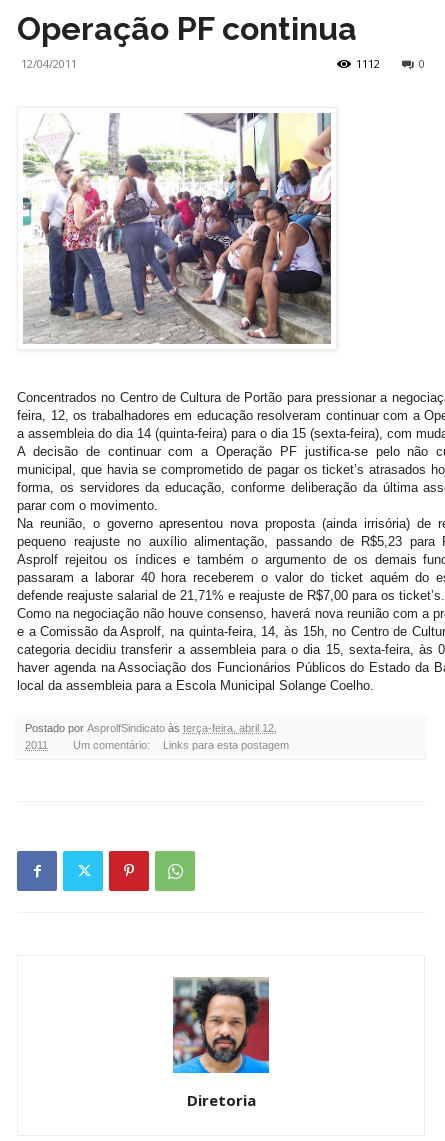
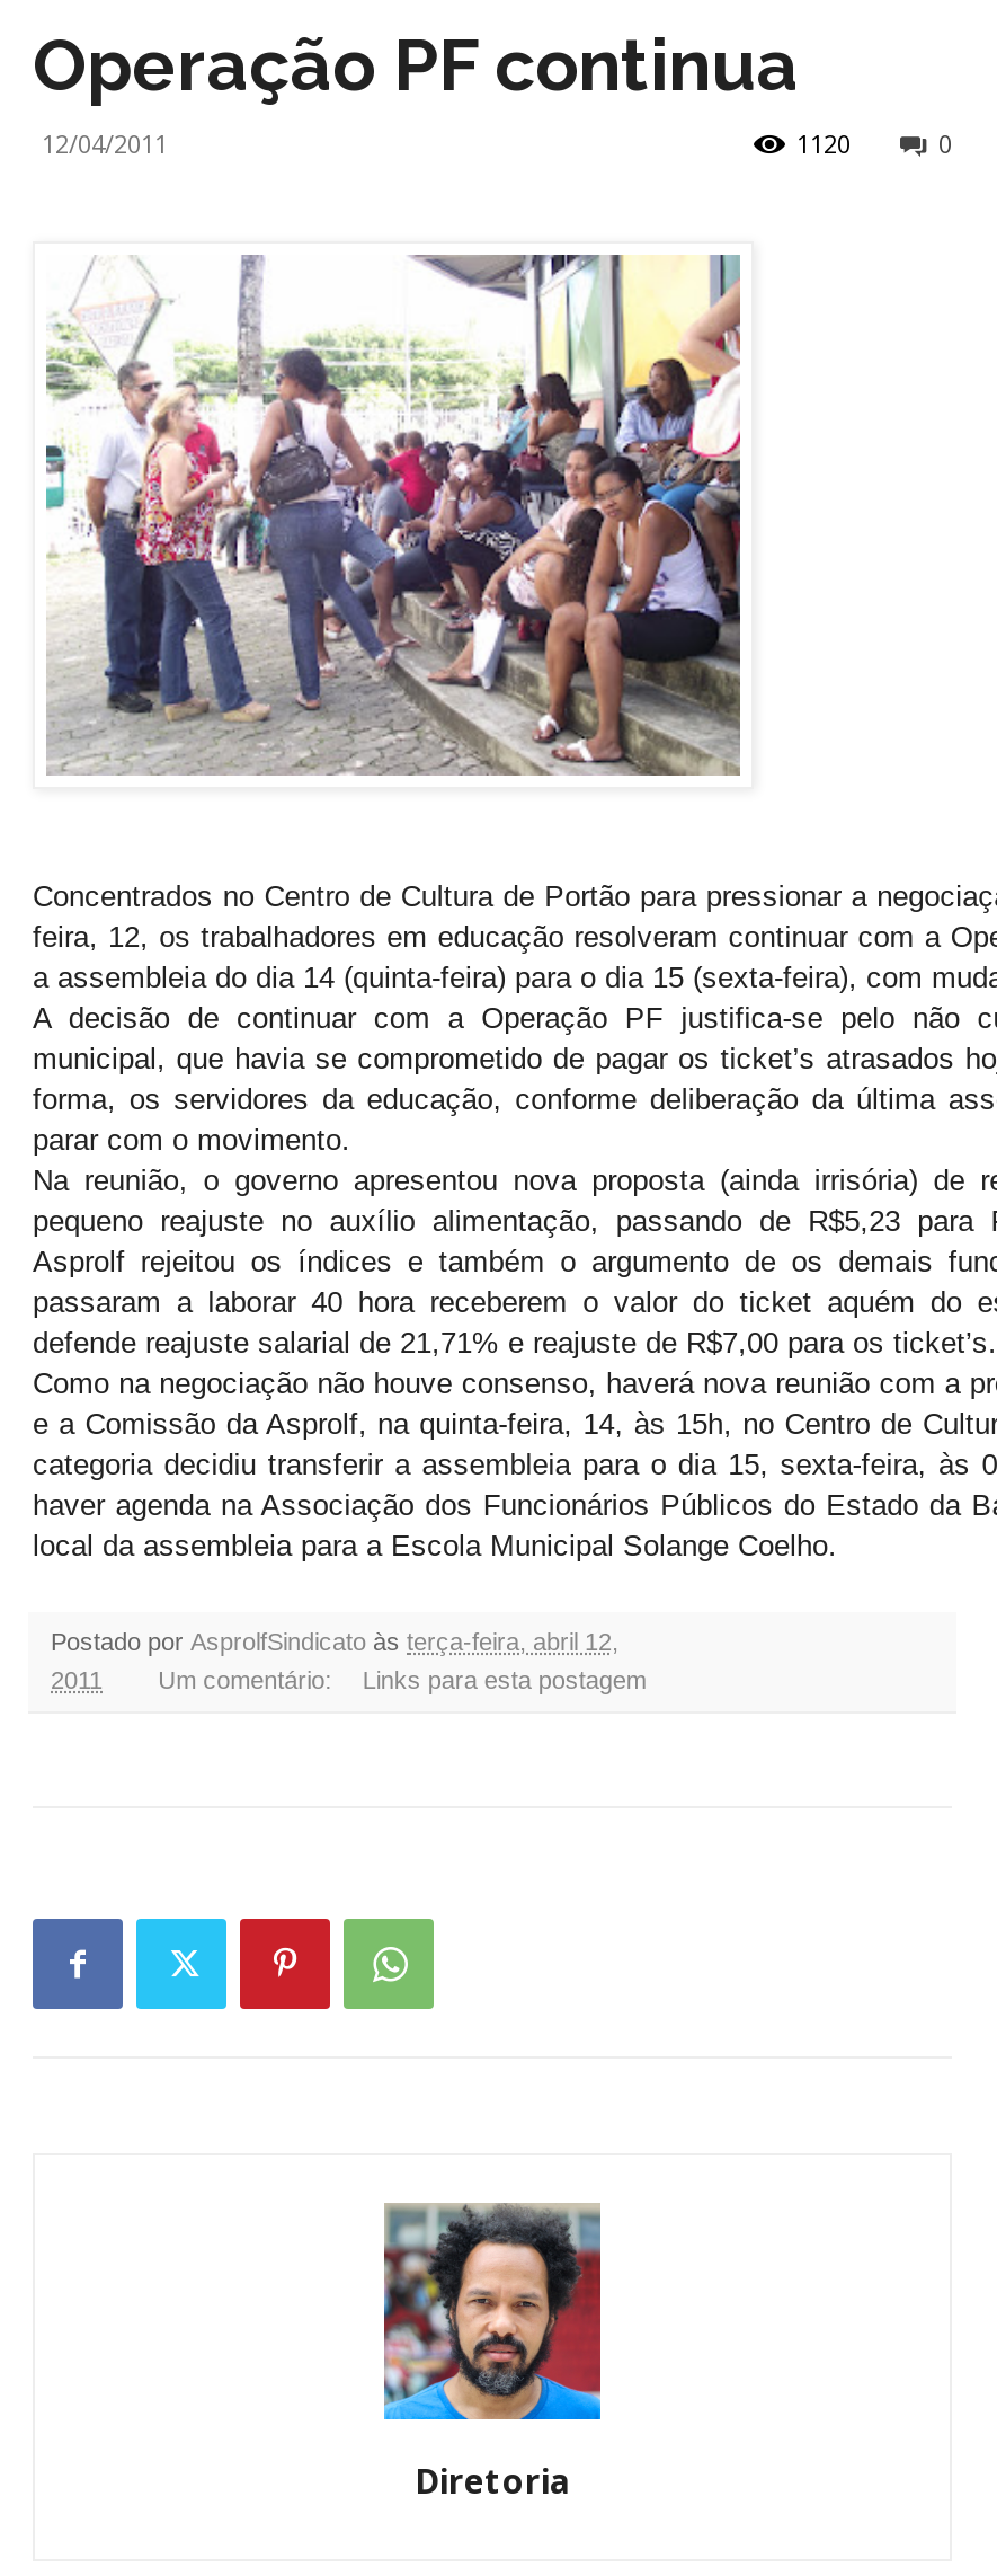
- 1112
+ 1120
